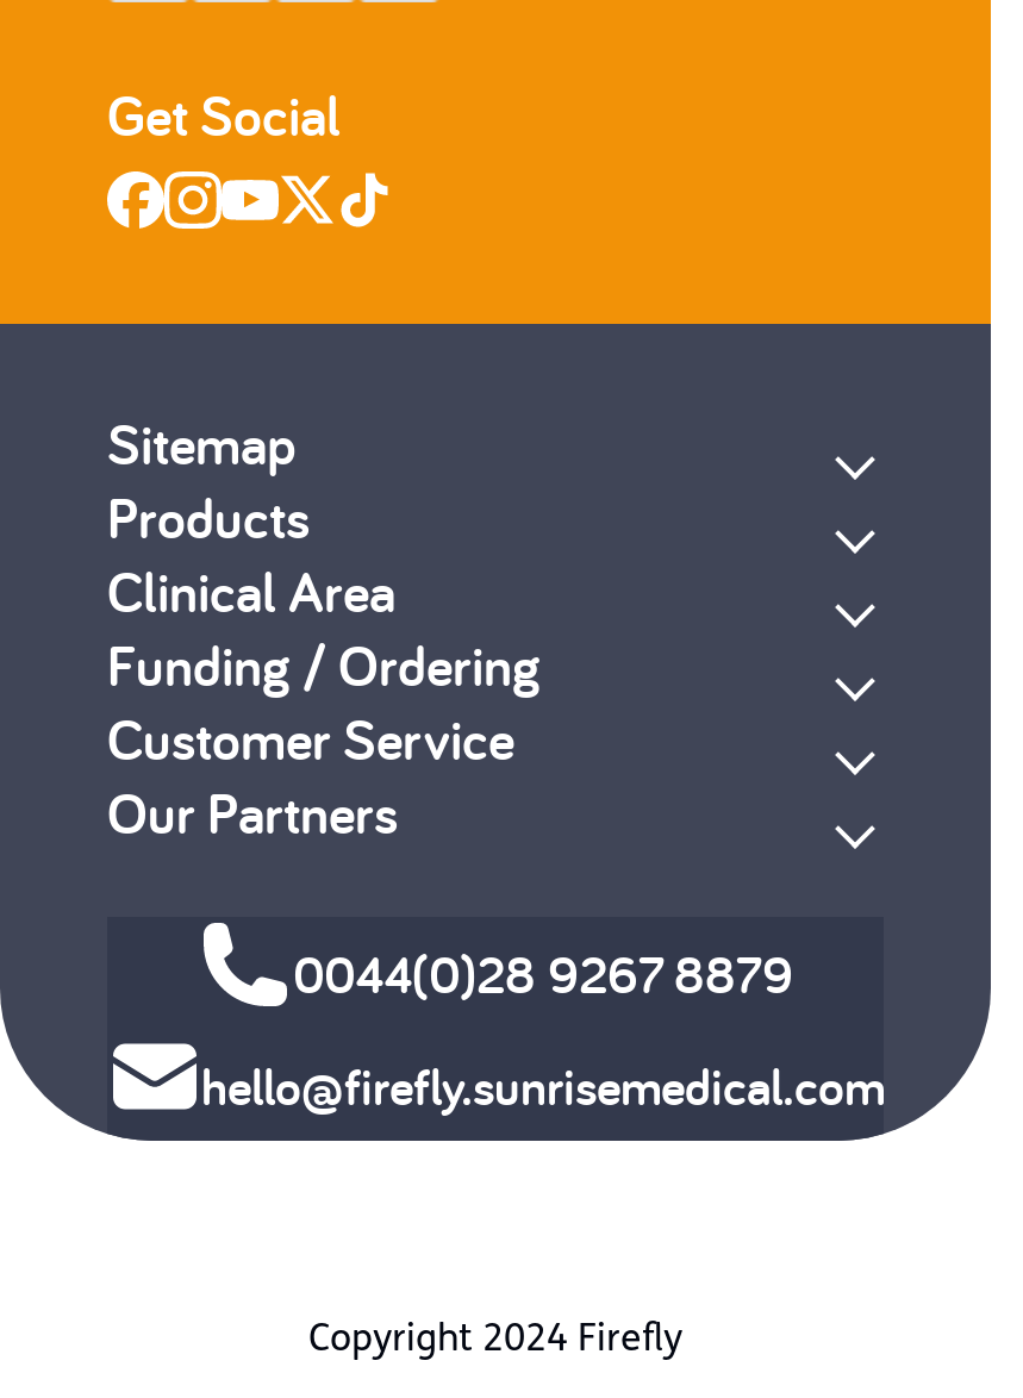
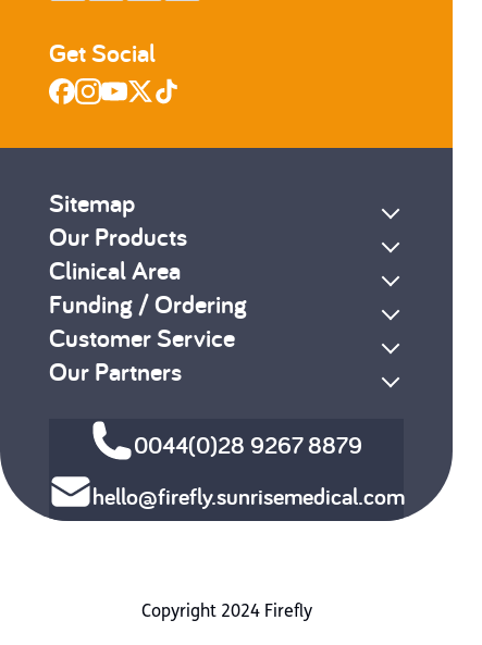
- Products
+ Our Products
